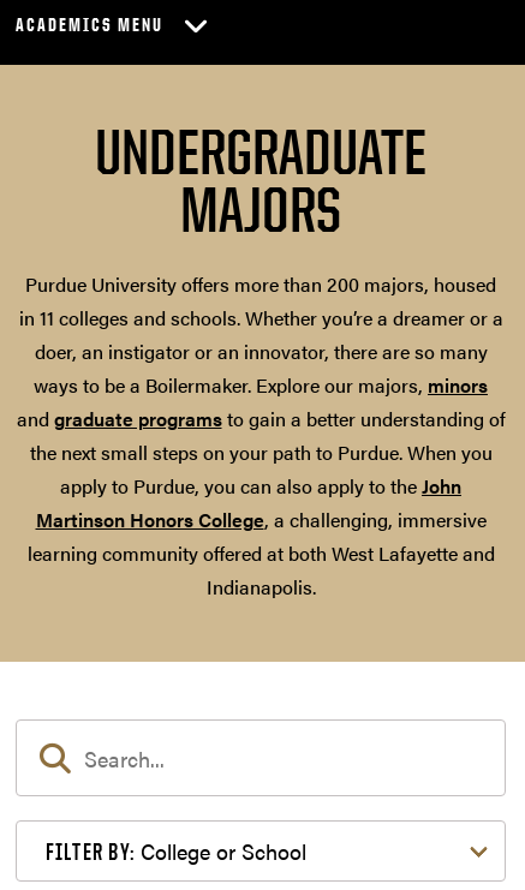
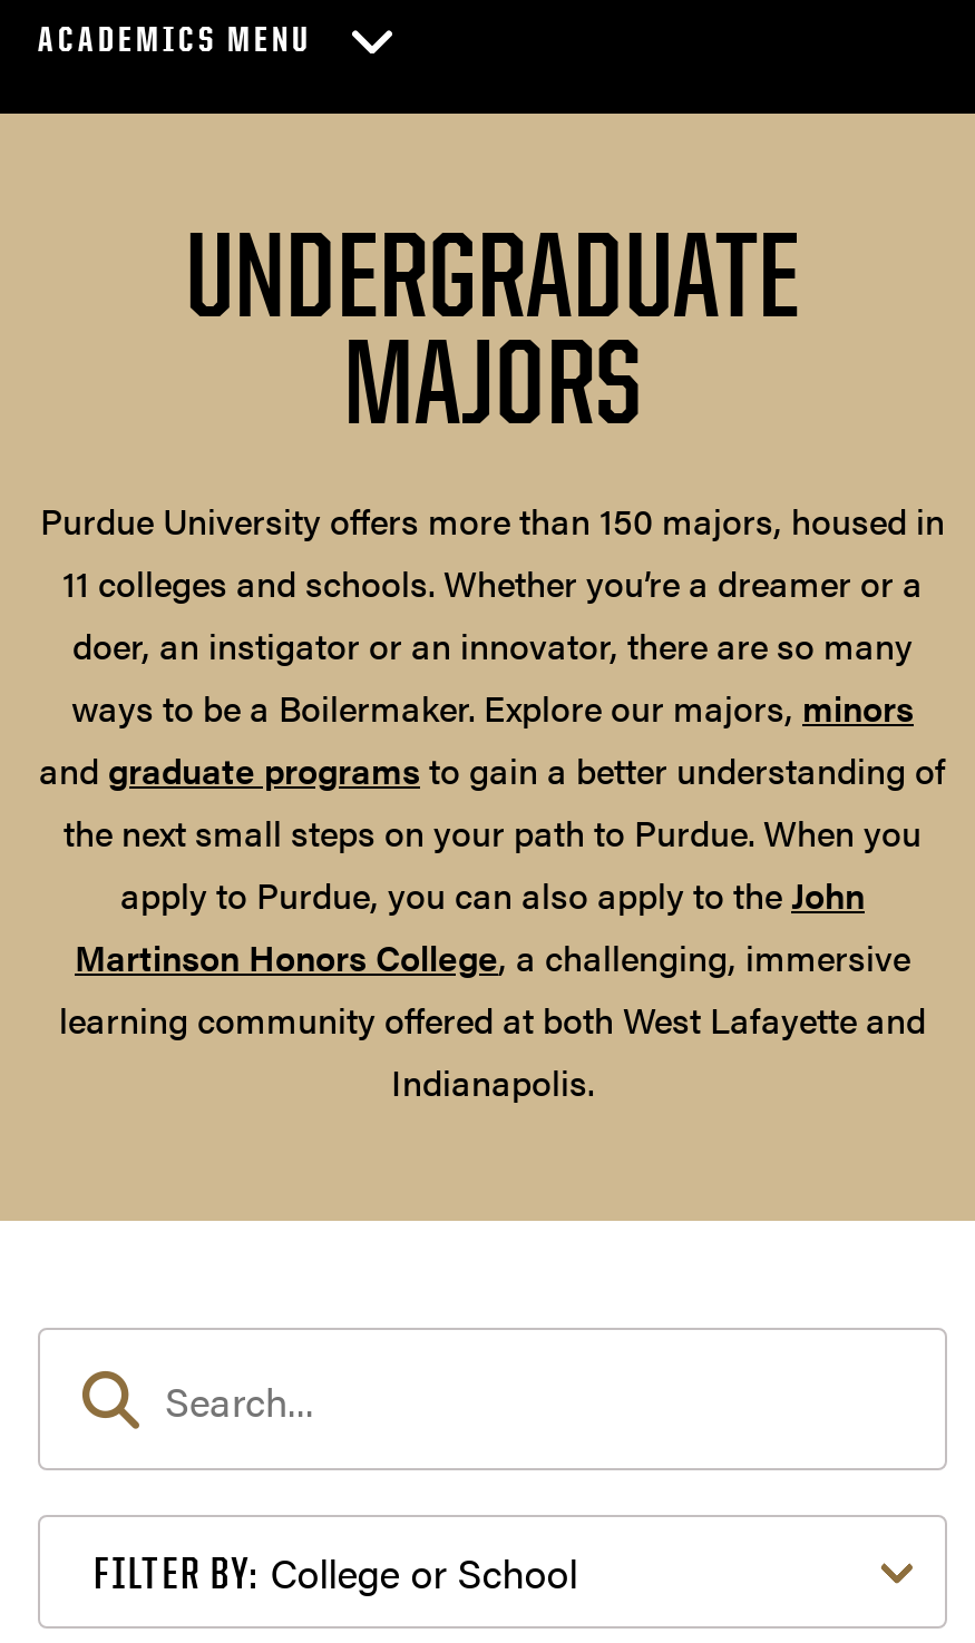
- Purdue University offers more than 200 majors, housed
- in 11 colleges and schools. Whether you’re a dreamer or a
+ Purdue University offers more than 150 majors, housed in
+ 11 colleges and schools. Whether you’re a dreamer or a
